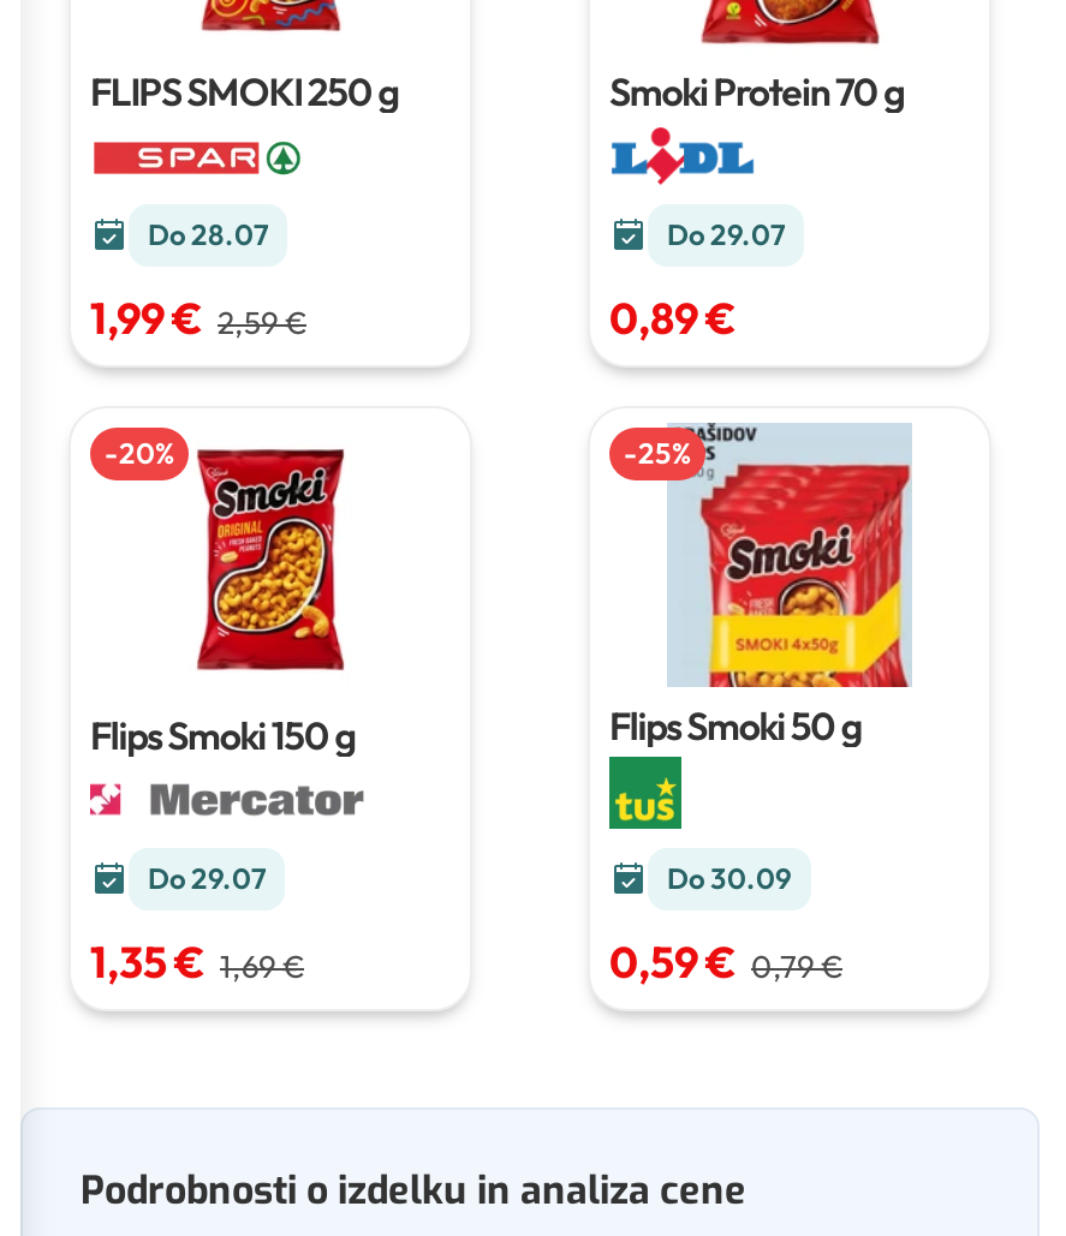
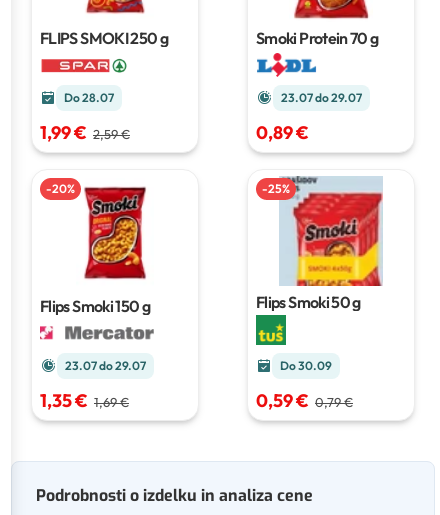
- Do 29.07
+ 23.07 do 29.07

- Do 29.07
+ 23.07 do 29.07
